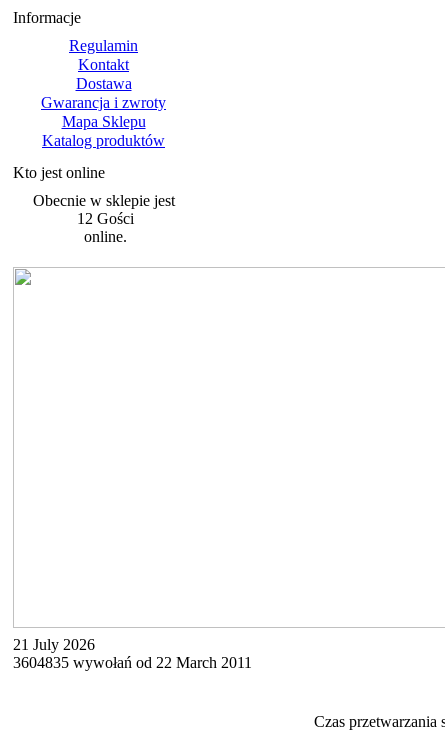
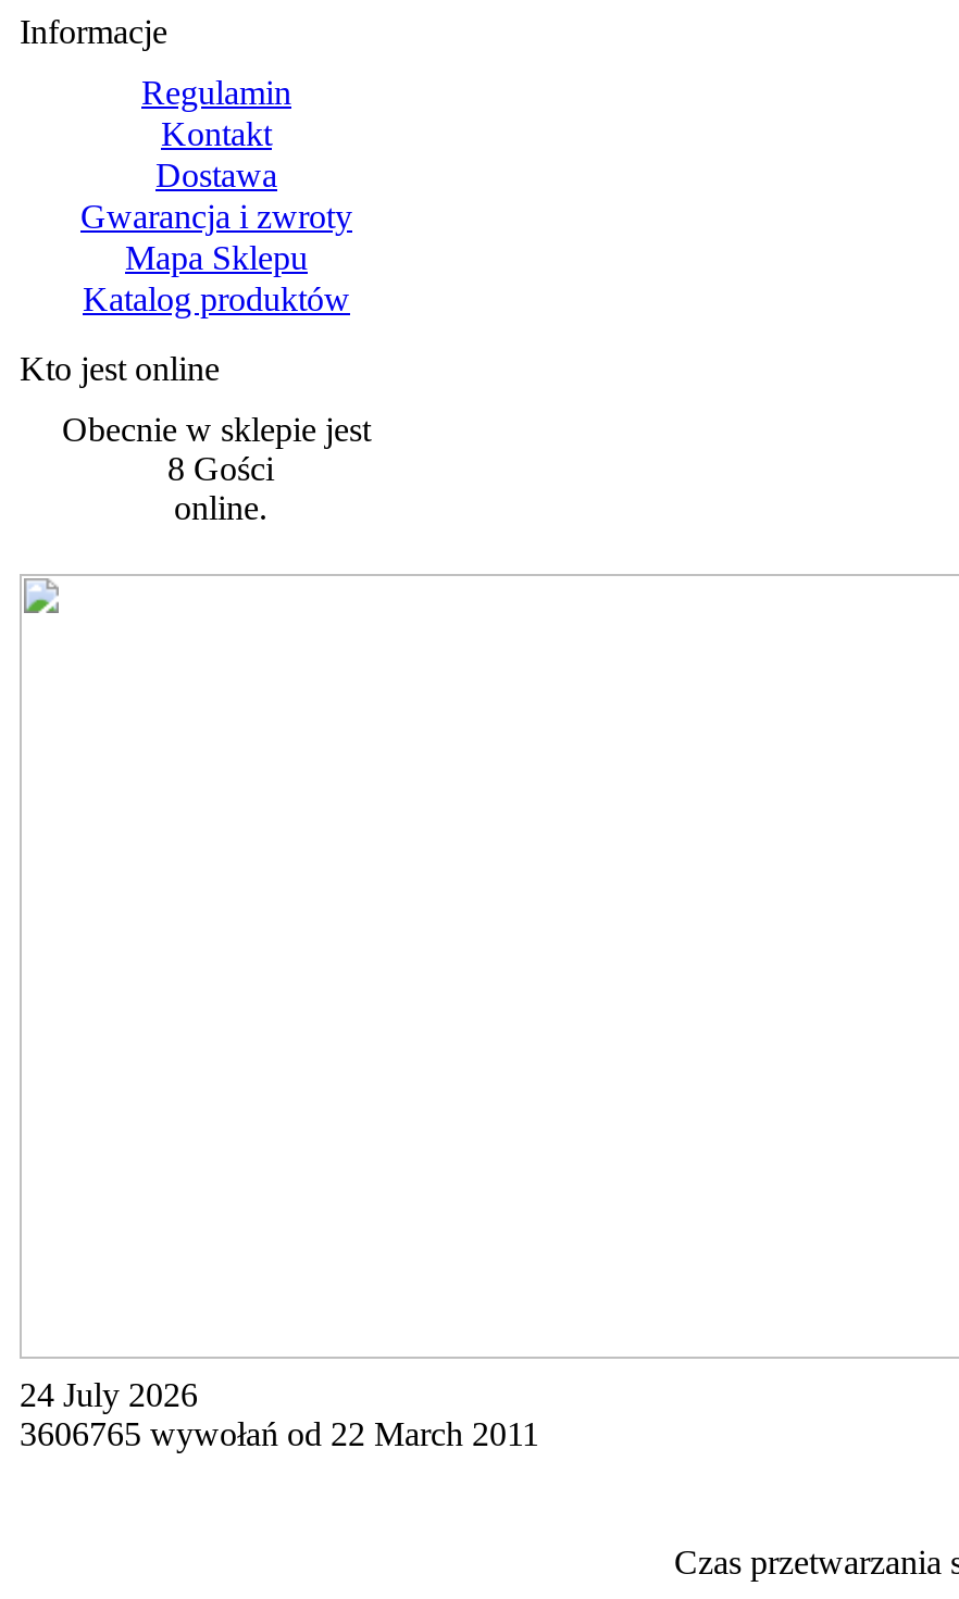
- 12 Gości
+ 8 Gości

- 21 July 2026
+ 24 July 2026

- 3604835 wywołań od 22 March 2011
+ 3606765 wywołań od 22 March 2011
